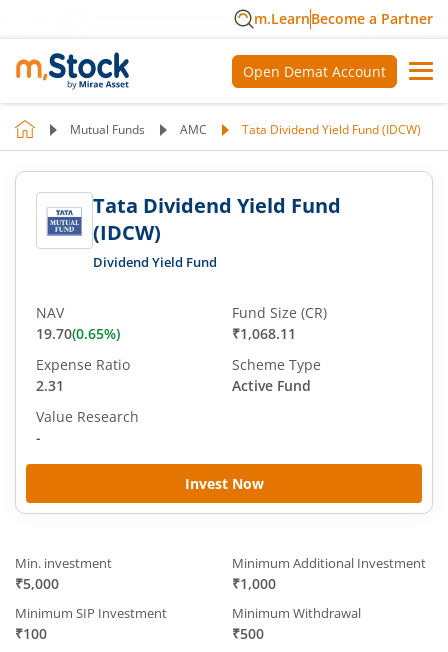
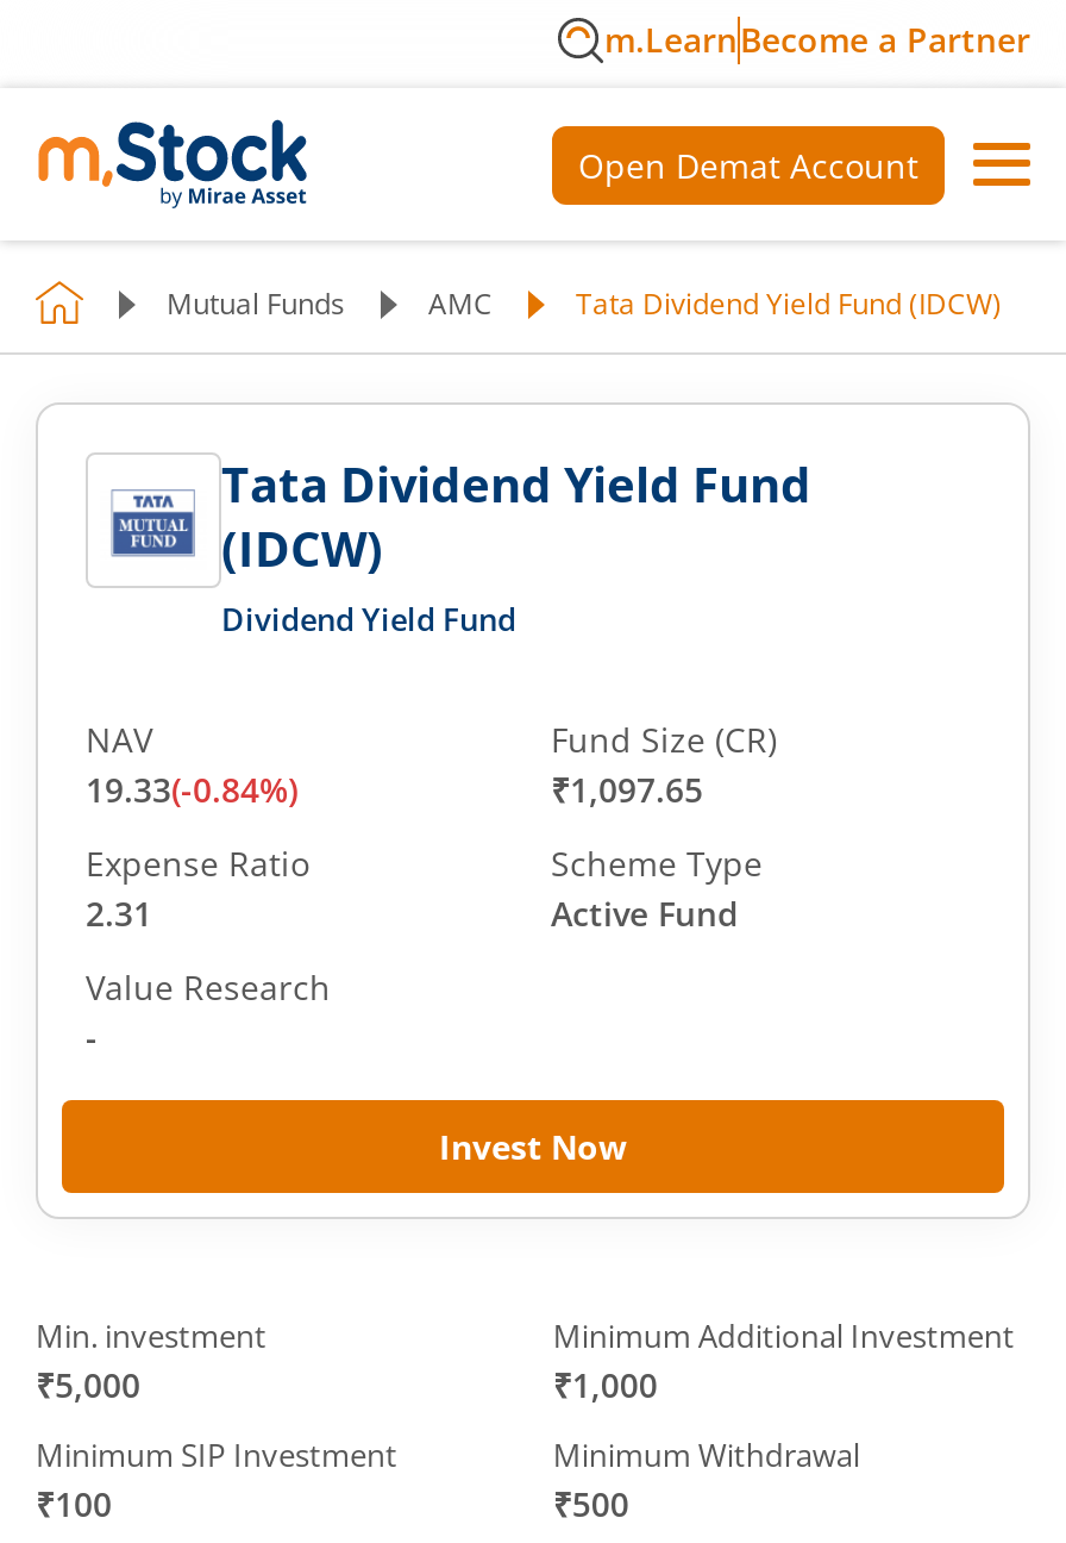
- 19.70(0.65%)
+ 19.33(-0.84%)

- ₹1,068.11
+ ₹1,097.65
